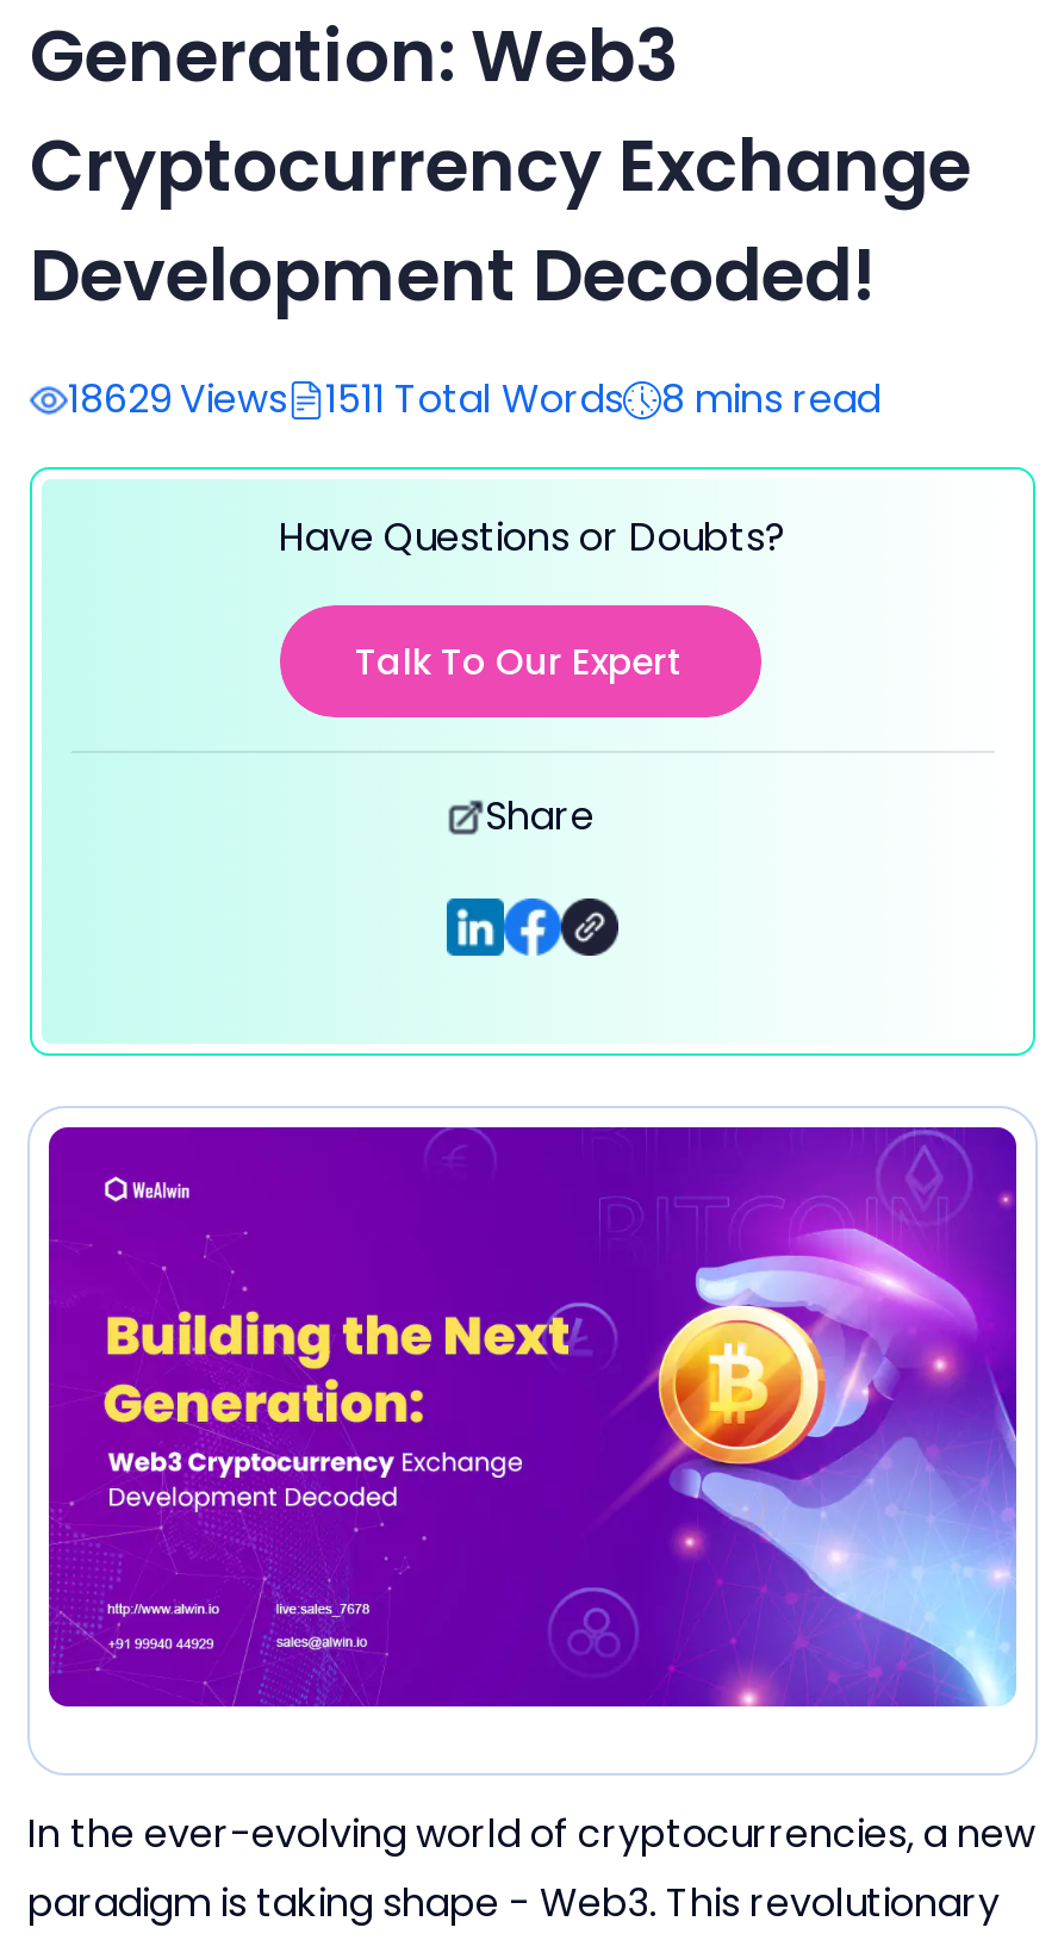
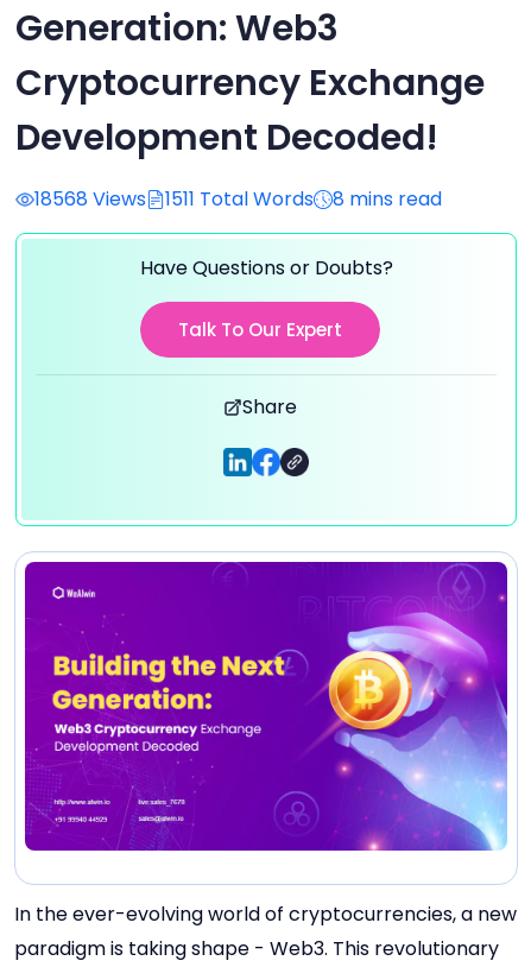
- 18629 Views 1511 Total Words 8 mins read
+ 18568 Views 1511 Total Words 8 mins read
